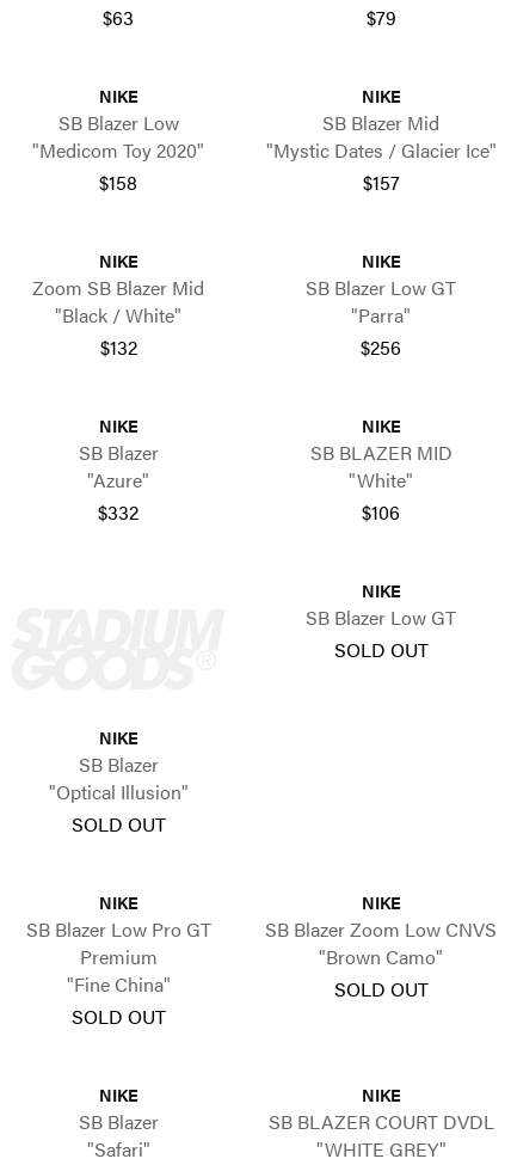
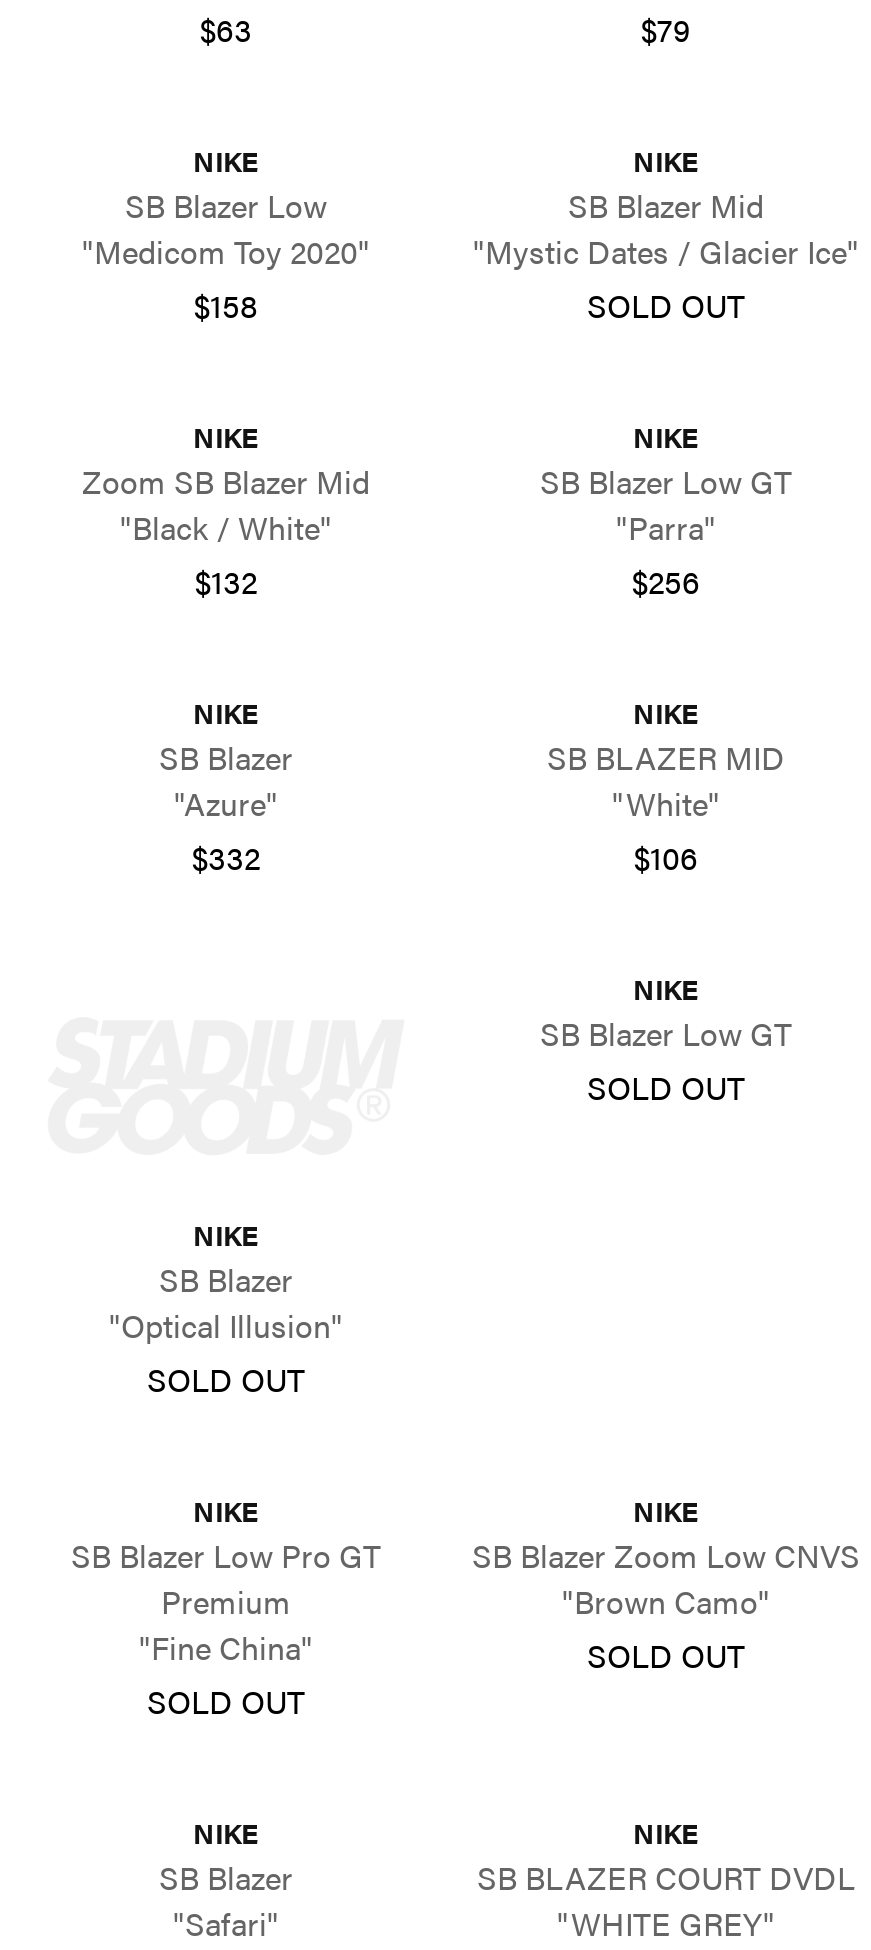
- $157
+ SOLD OUT
